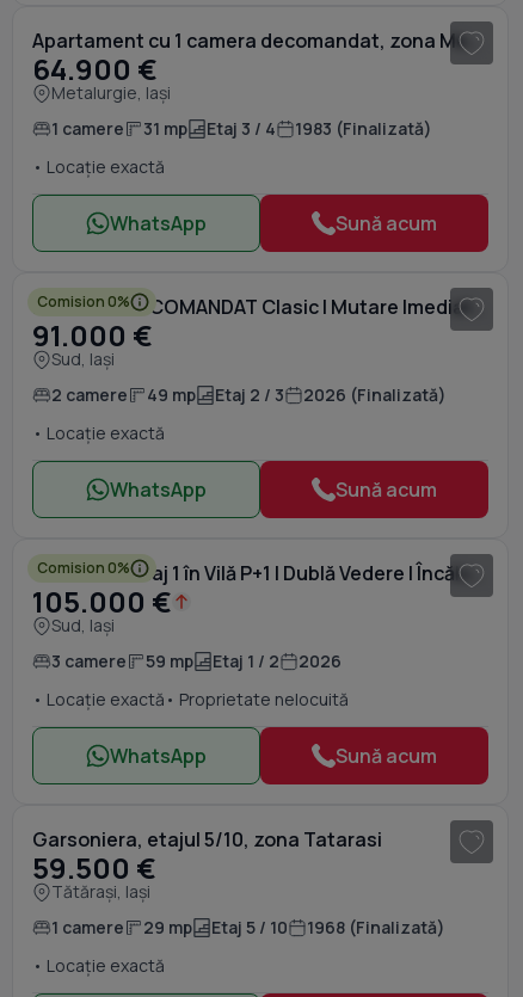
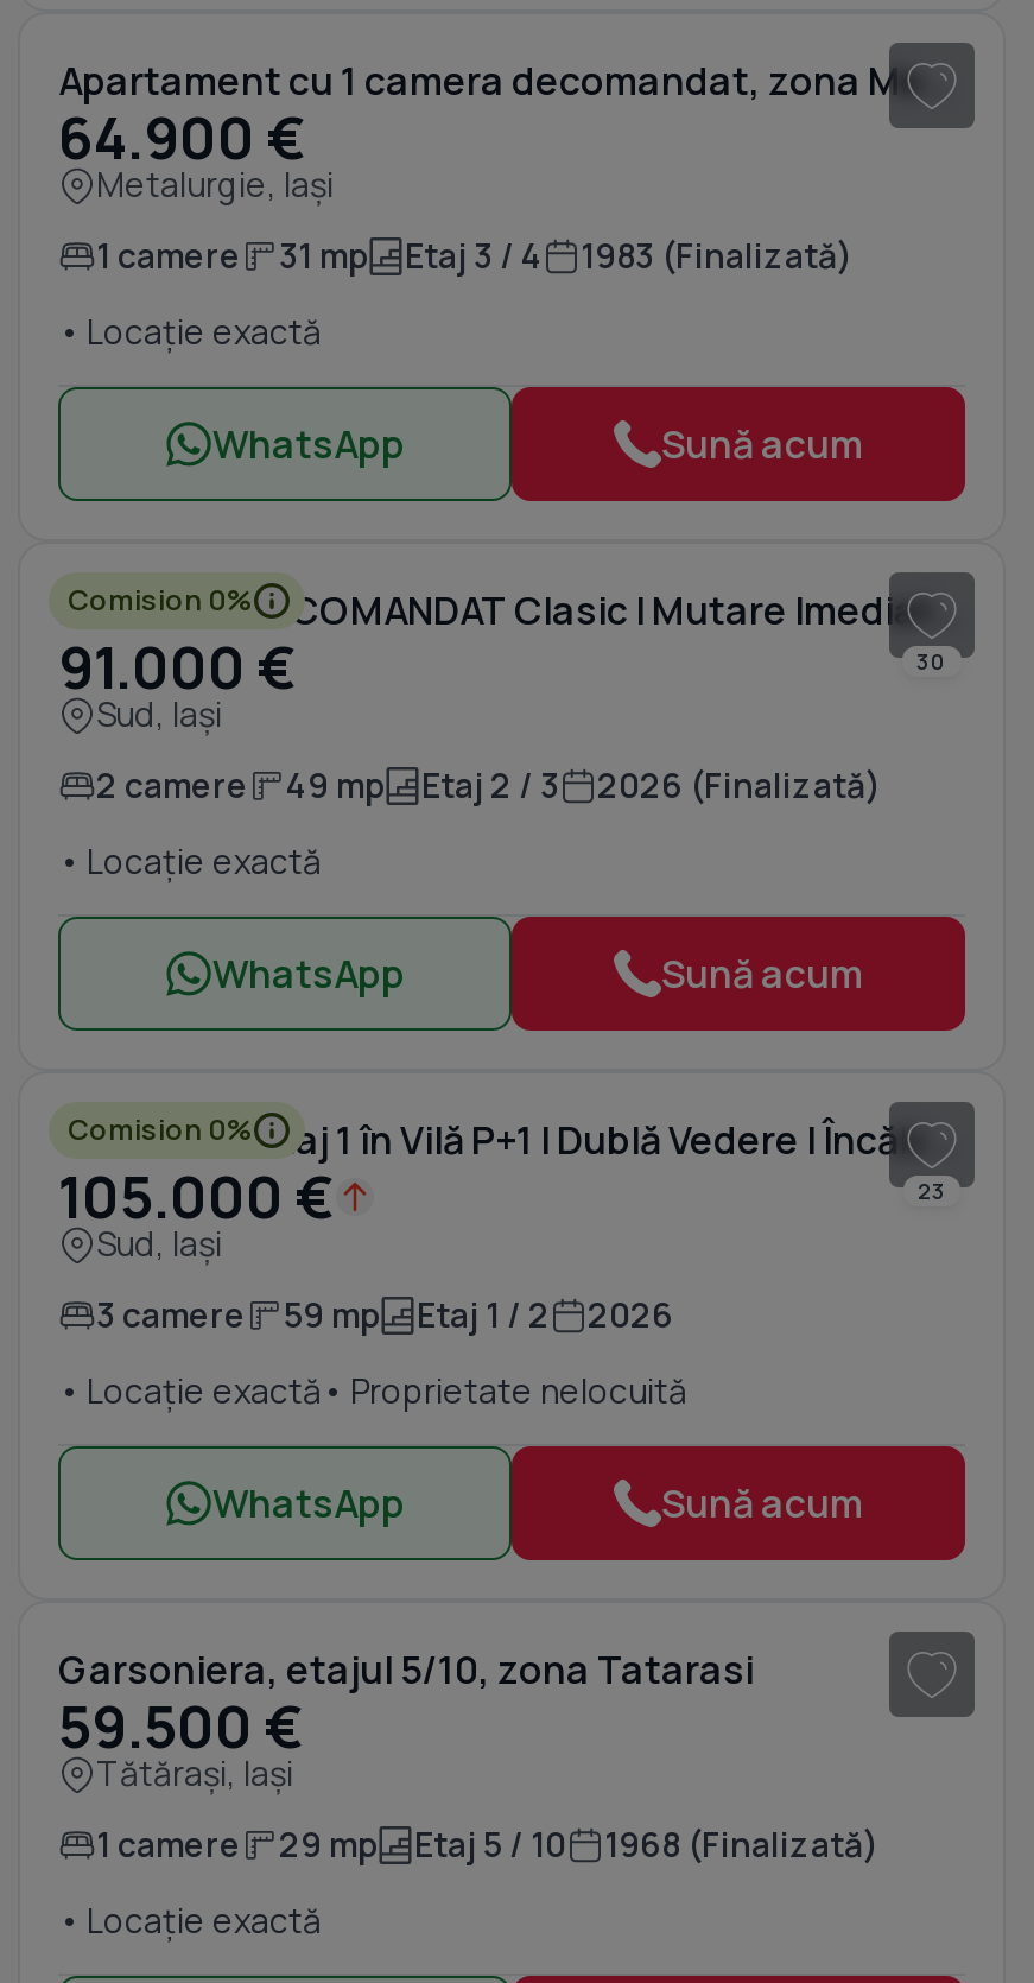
+ 30

+ 23
